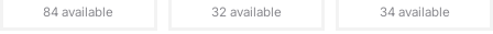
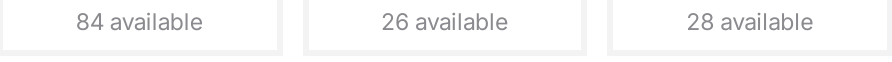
- 32 available
+ 26 available

- 34 available
+ 28 available
